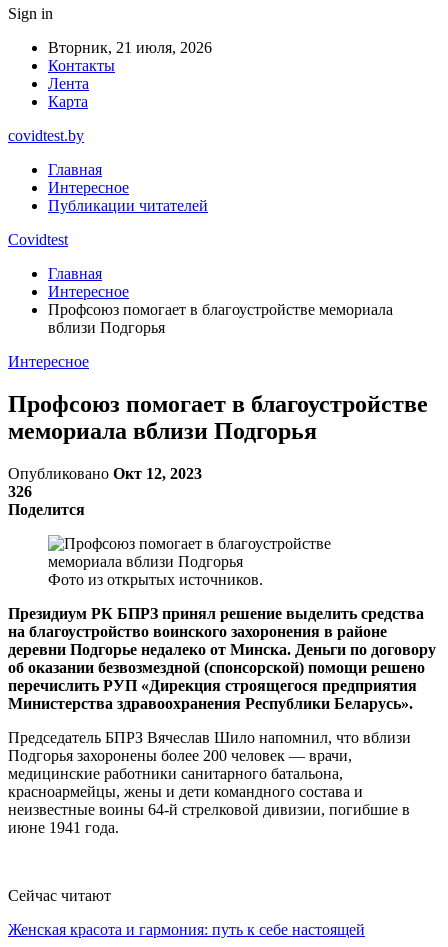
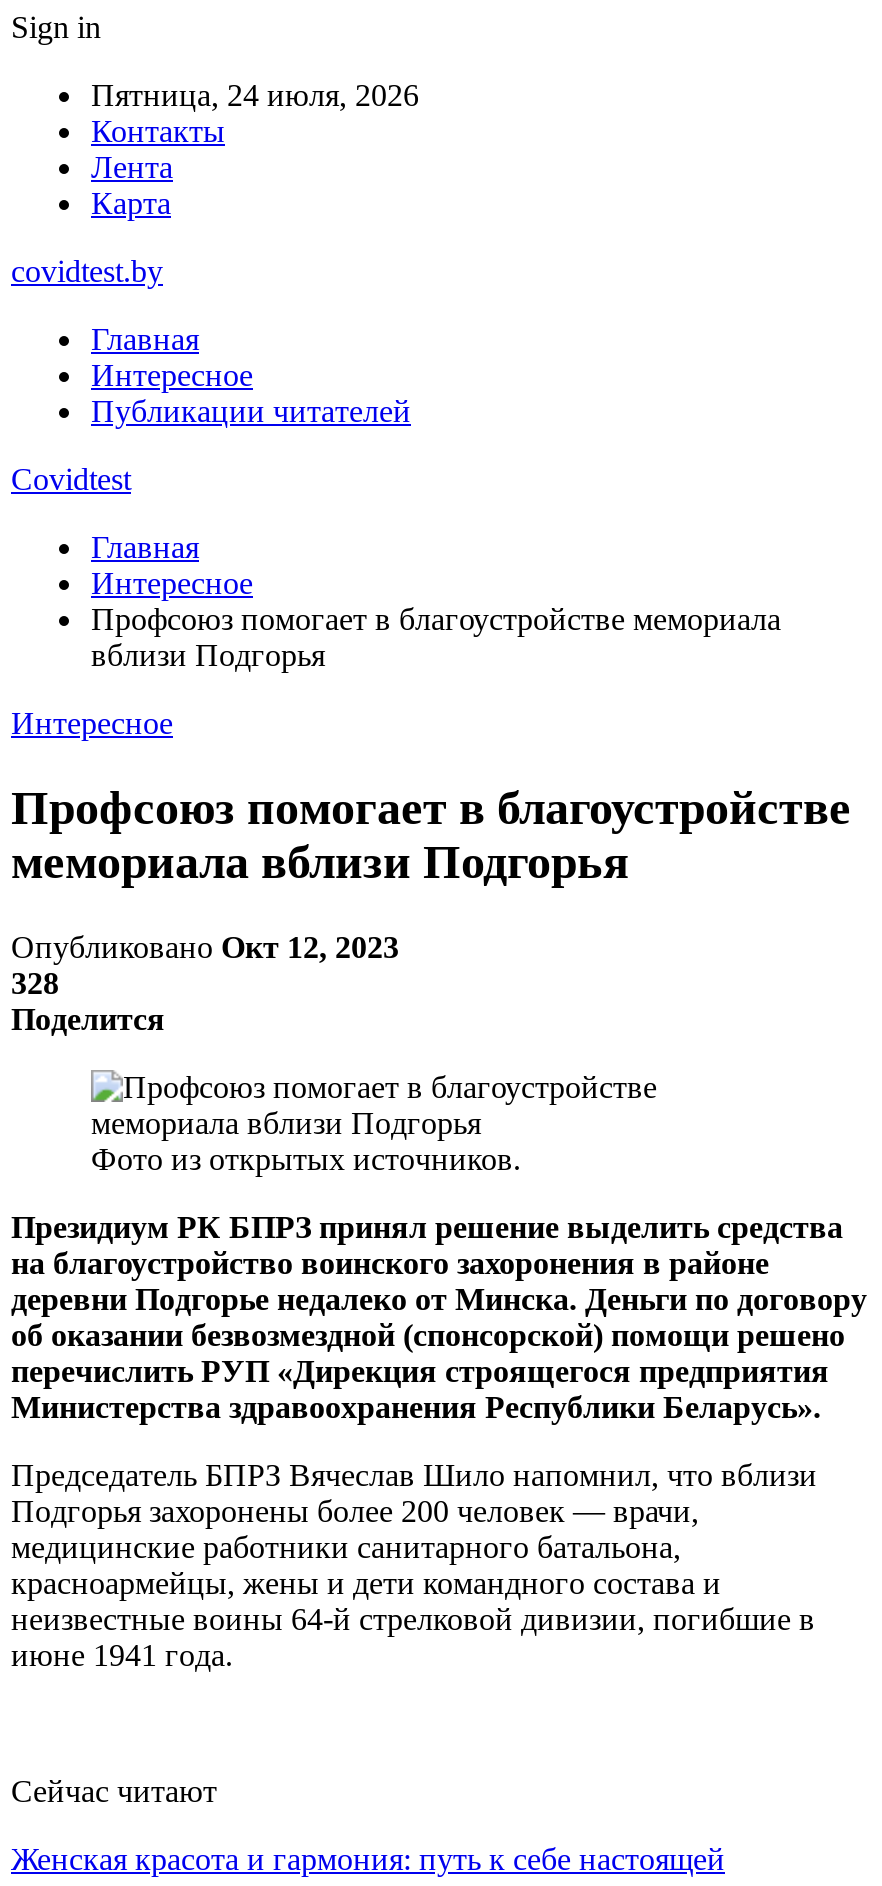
- Вторник, 21 июля, 2026
+ Пятница, 24 июля, 2026

- 326
+ 328
